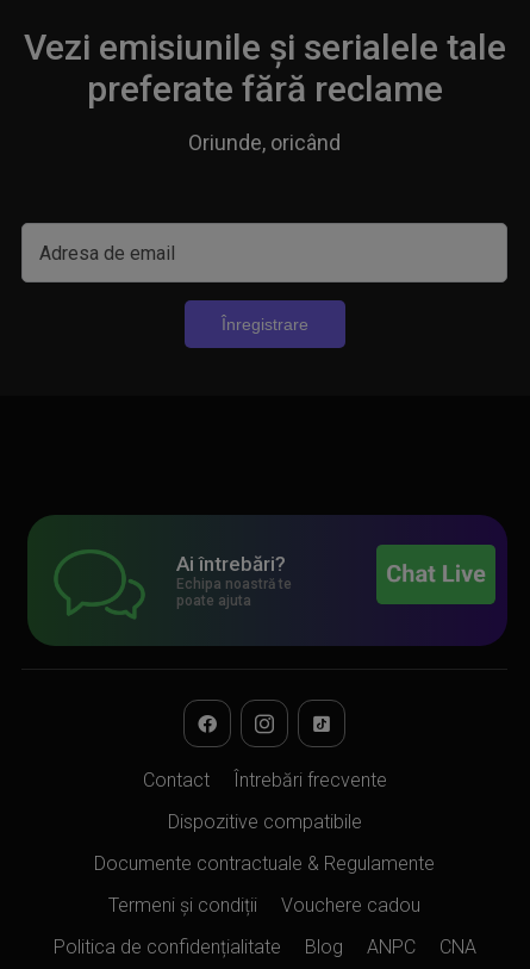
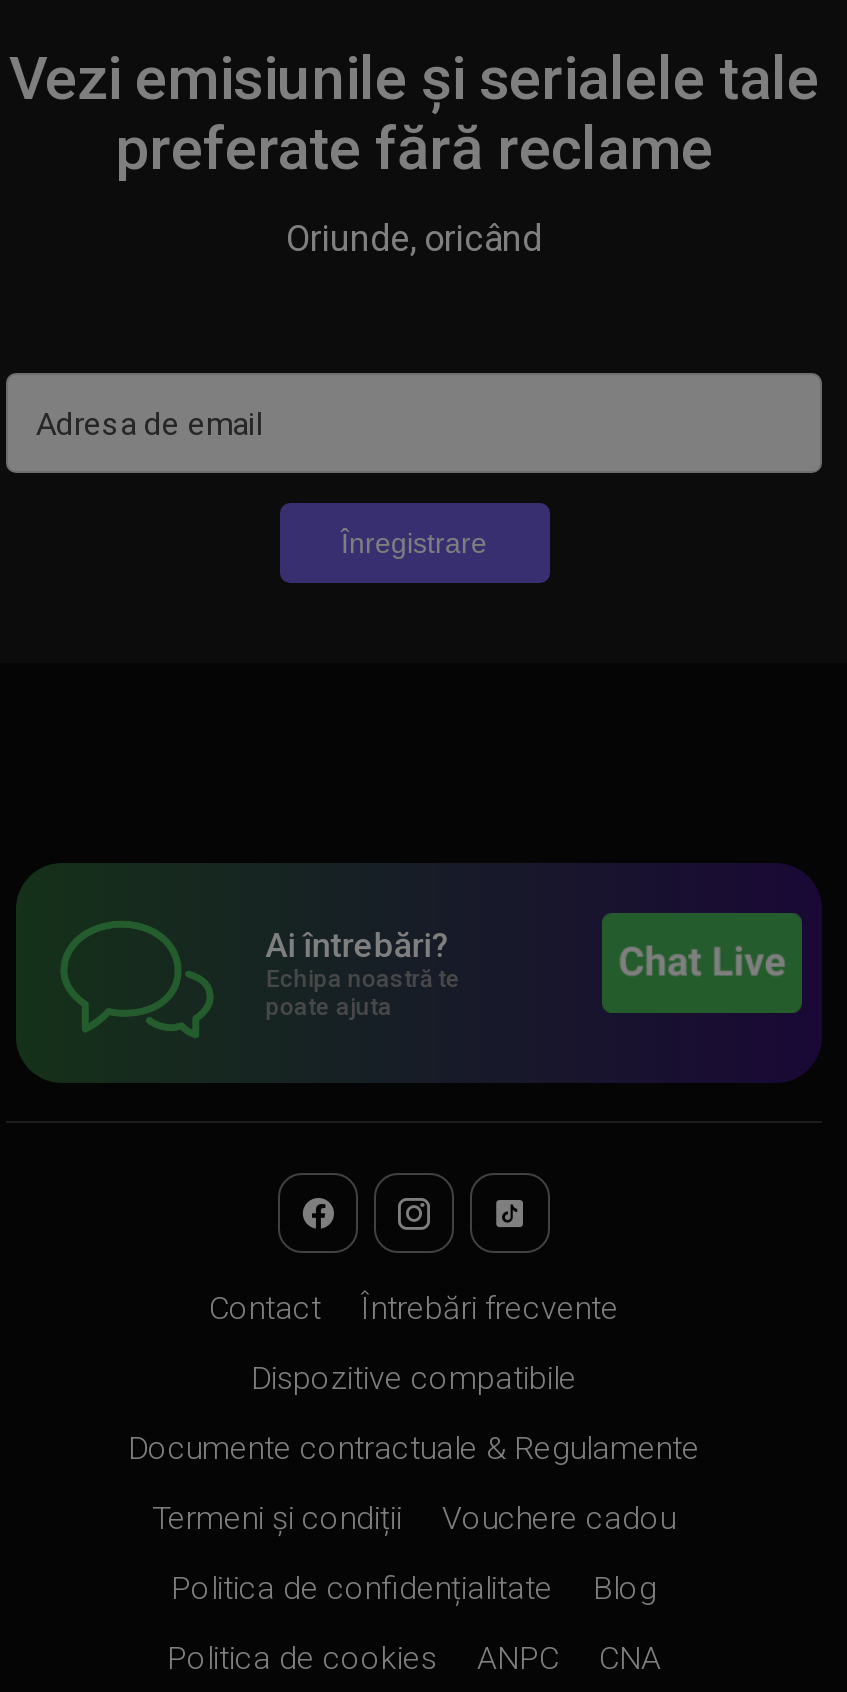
+ Politica de cookies
